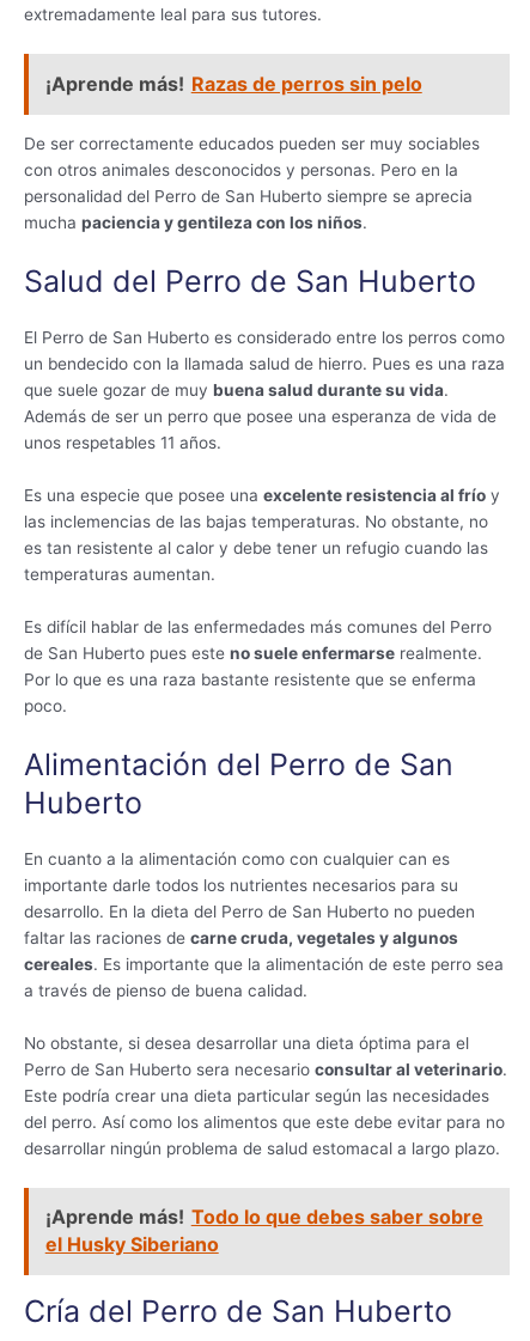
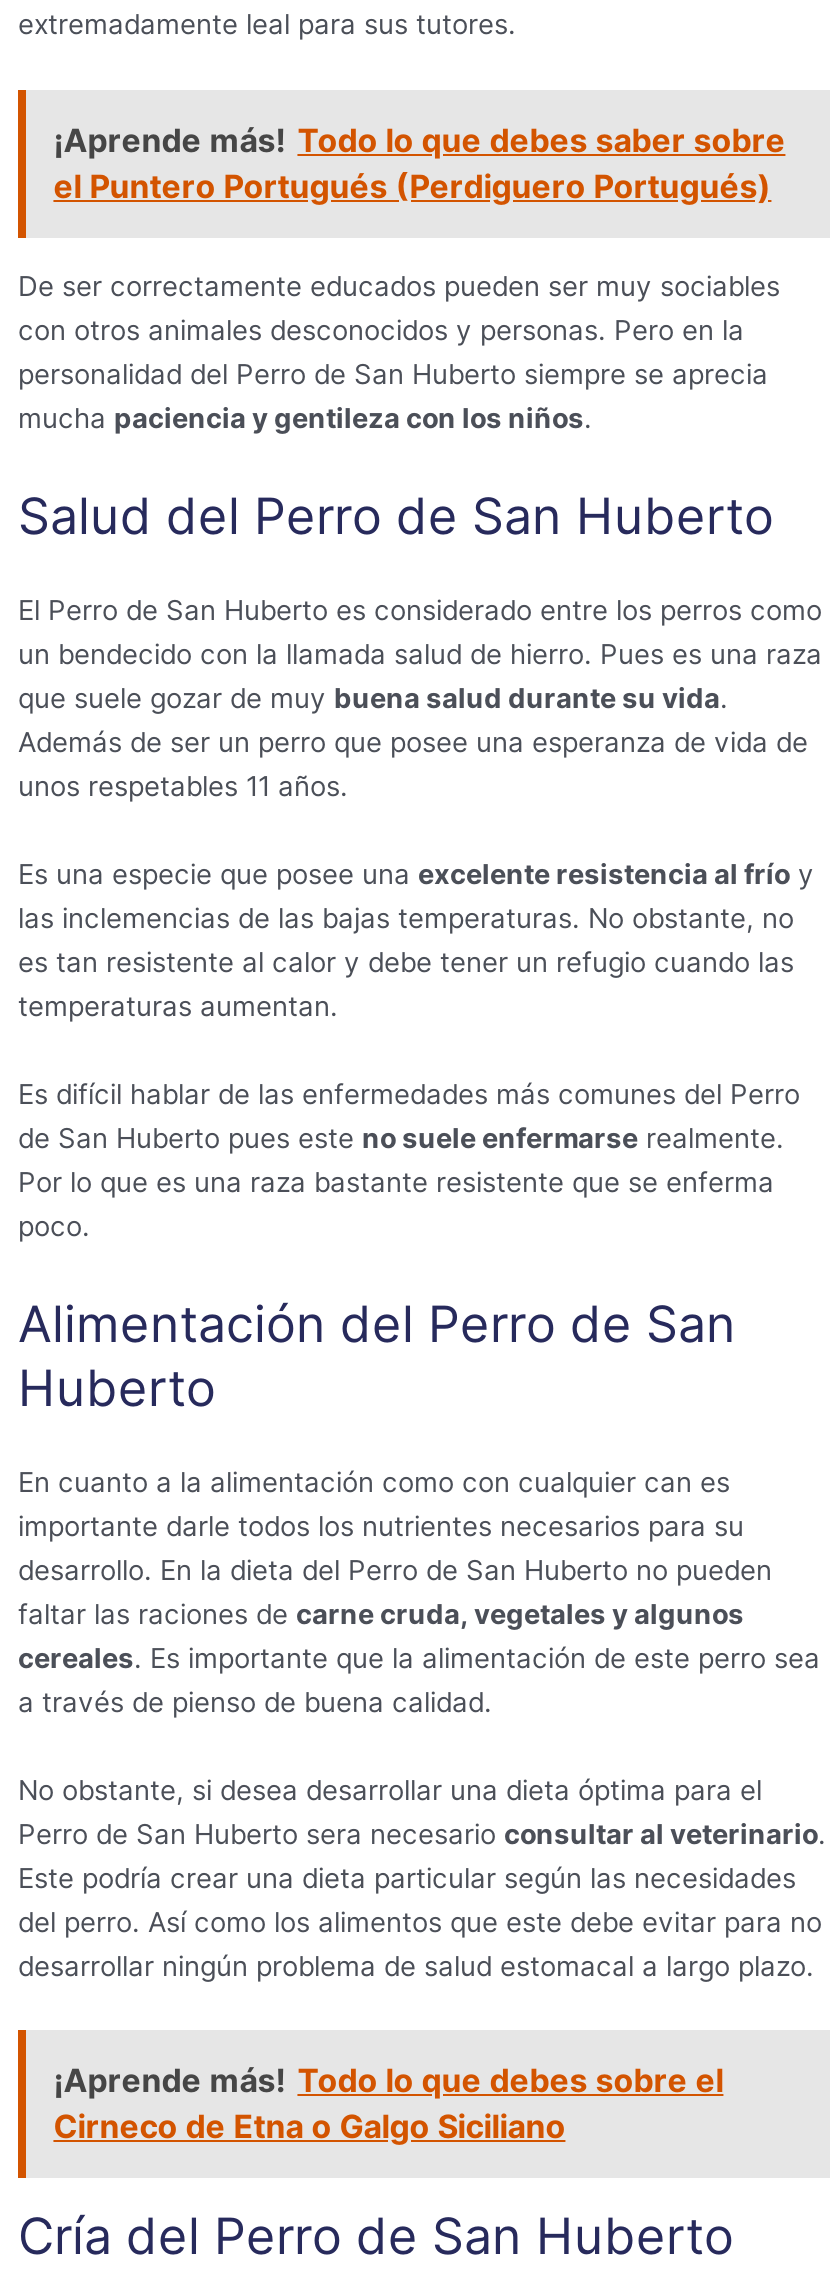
- ¡Aprende más! Razas de perros sin pelo
+ el Puntero Portugués (Perdiguero Portugués)

moved up: ¡Aprende más! Todo lo que debes saber sobre

- el Husky Siberiano
+ ¡Aprende más! Todo lo que debes sobre el
+ Cirneco de Etna o Galgo Siciliano
